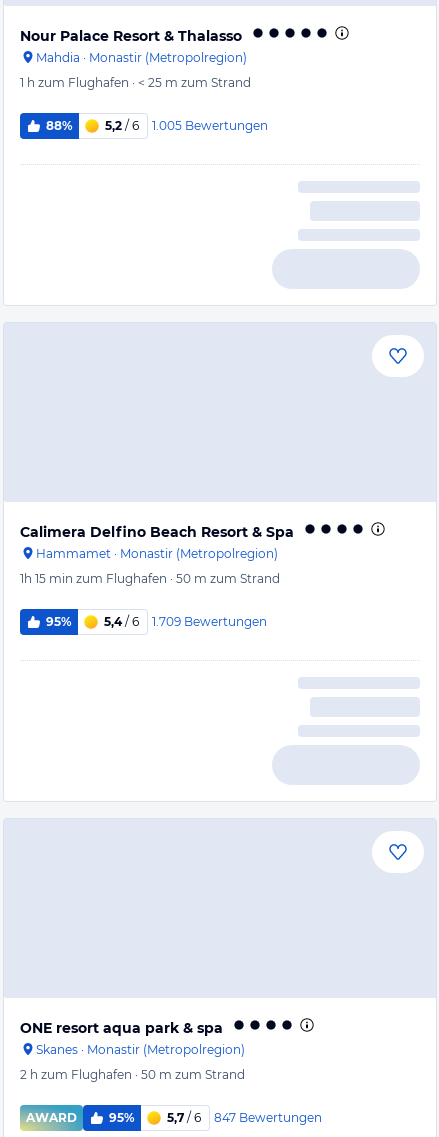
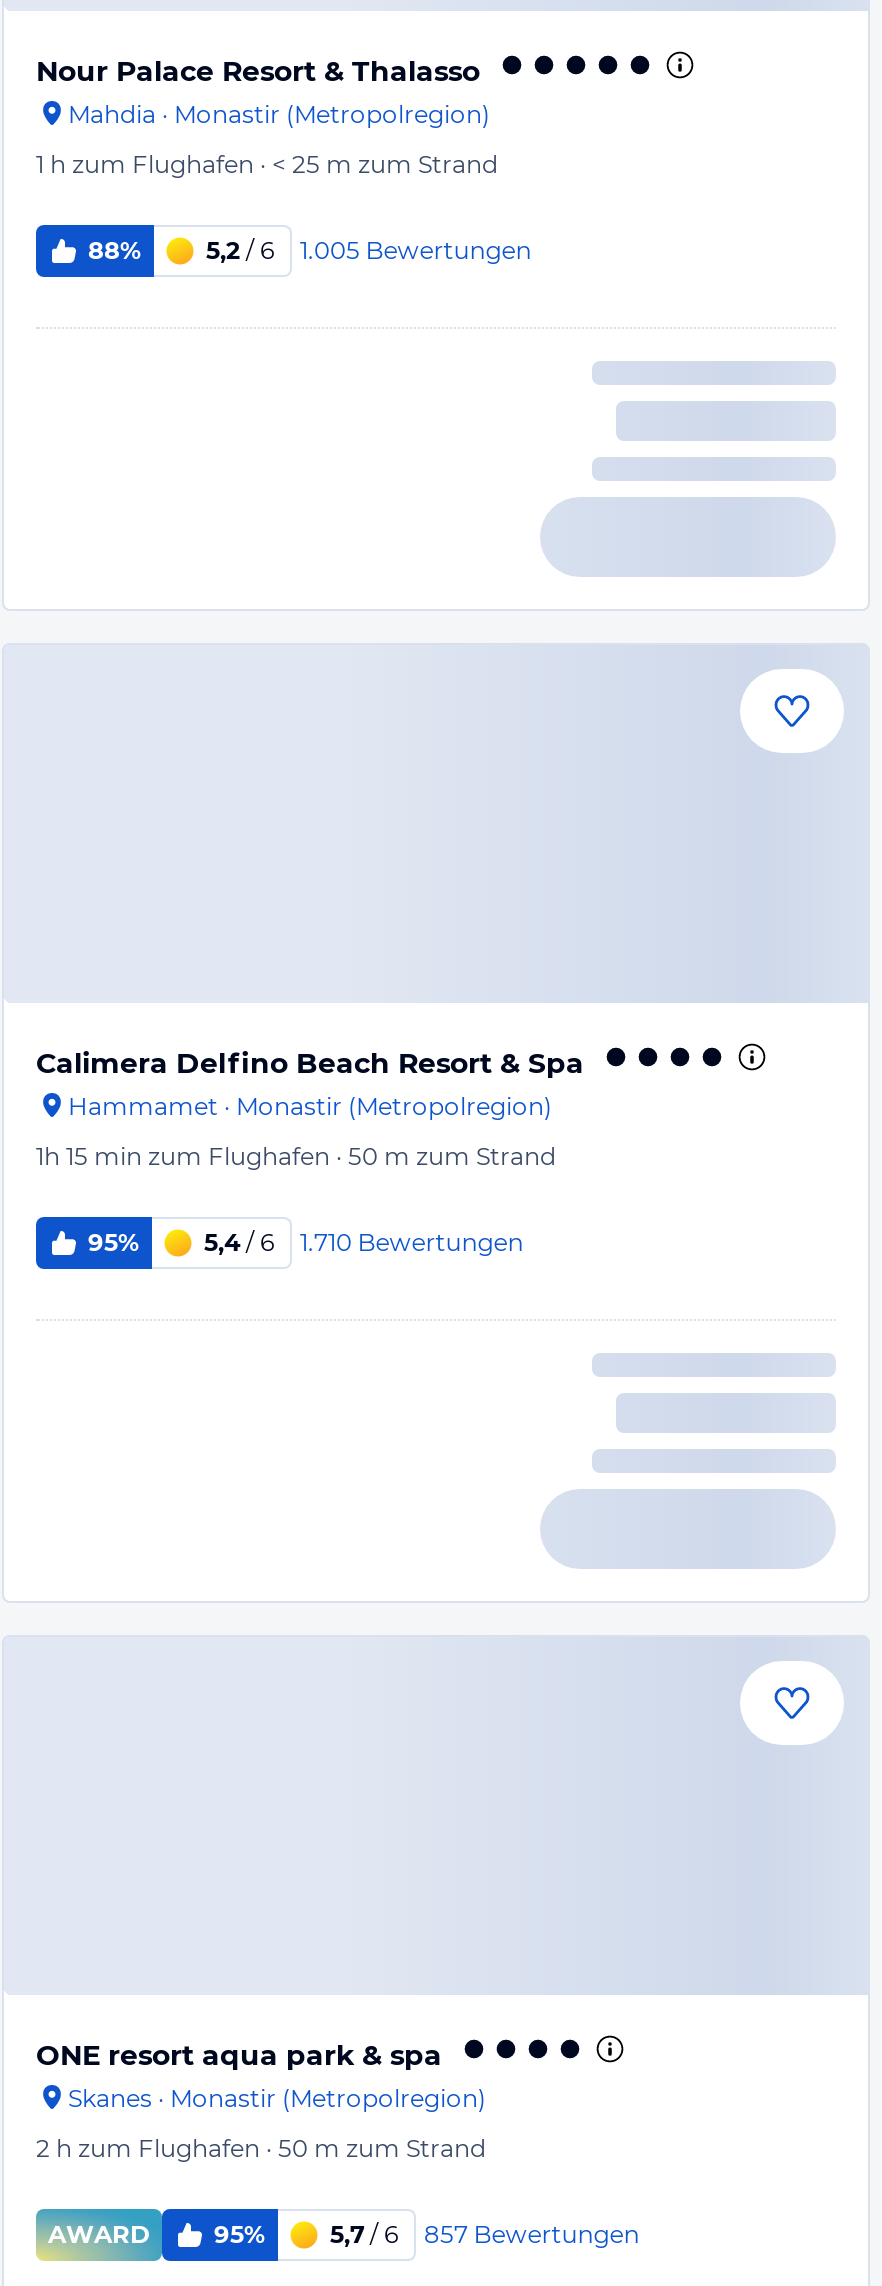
- 5,4 / 6 1.709 Bewertungen
+ 5,4 / 6 1.710 Bewertungen

- 5,7 / 6 847 Bewertungen
+ 5,7 / 6 857 Bewertungen
